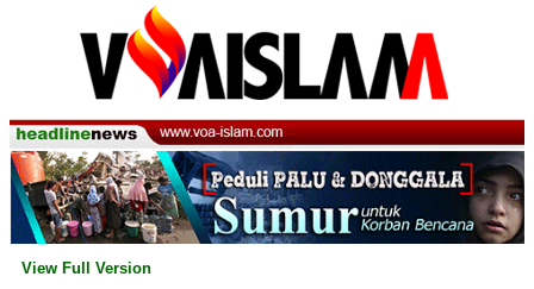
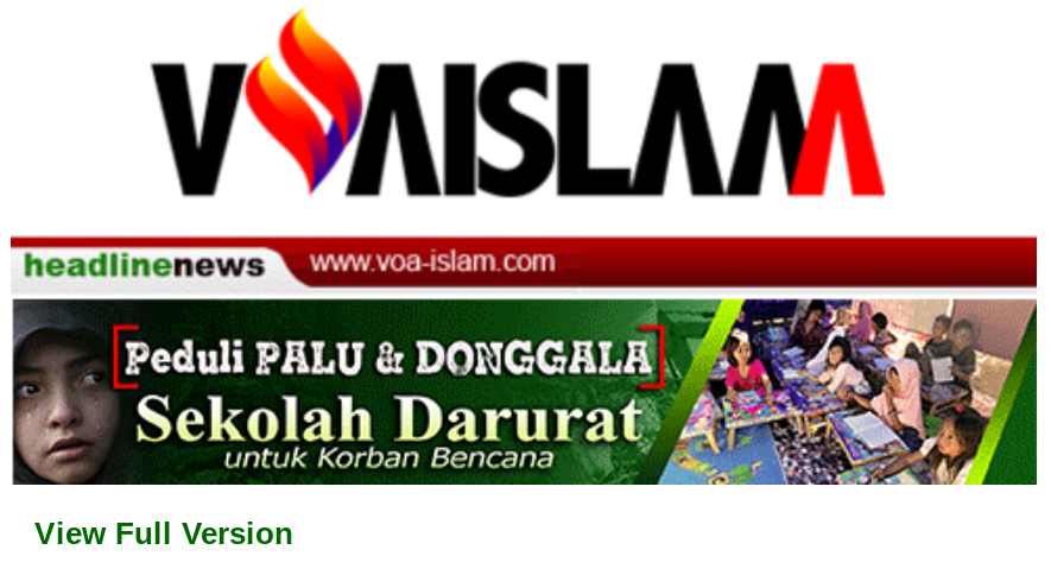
- [image]
+ [image]
